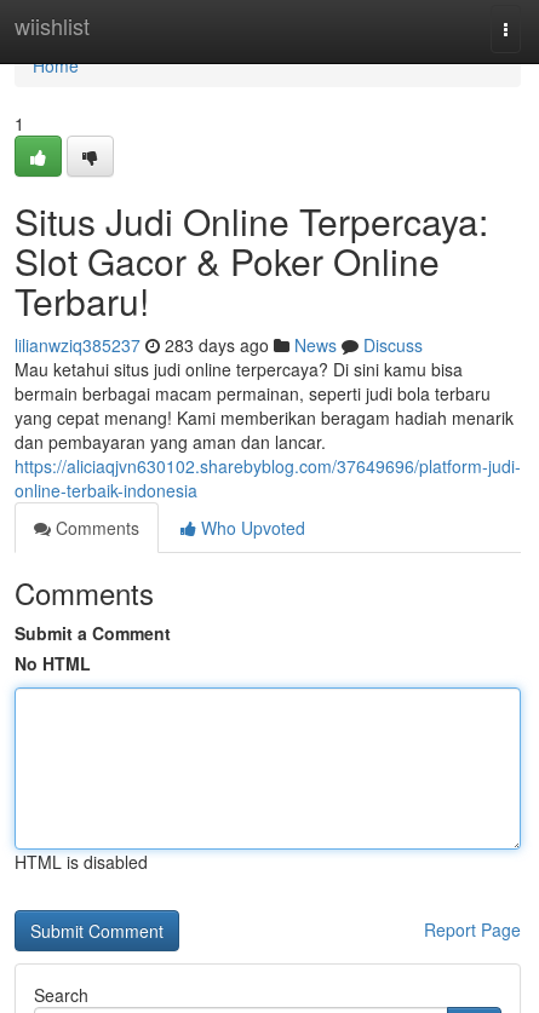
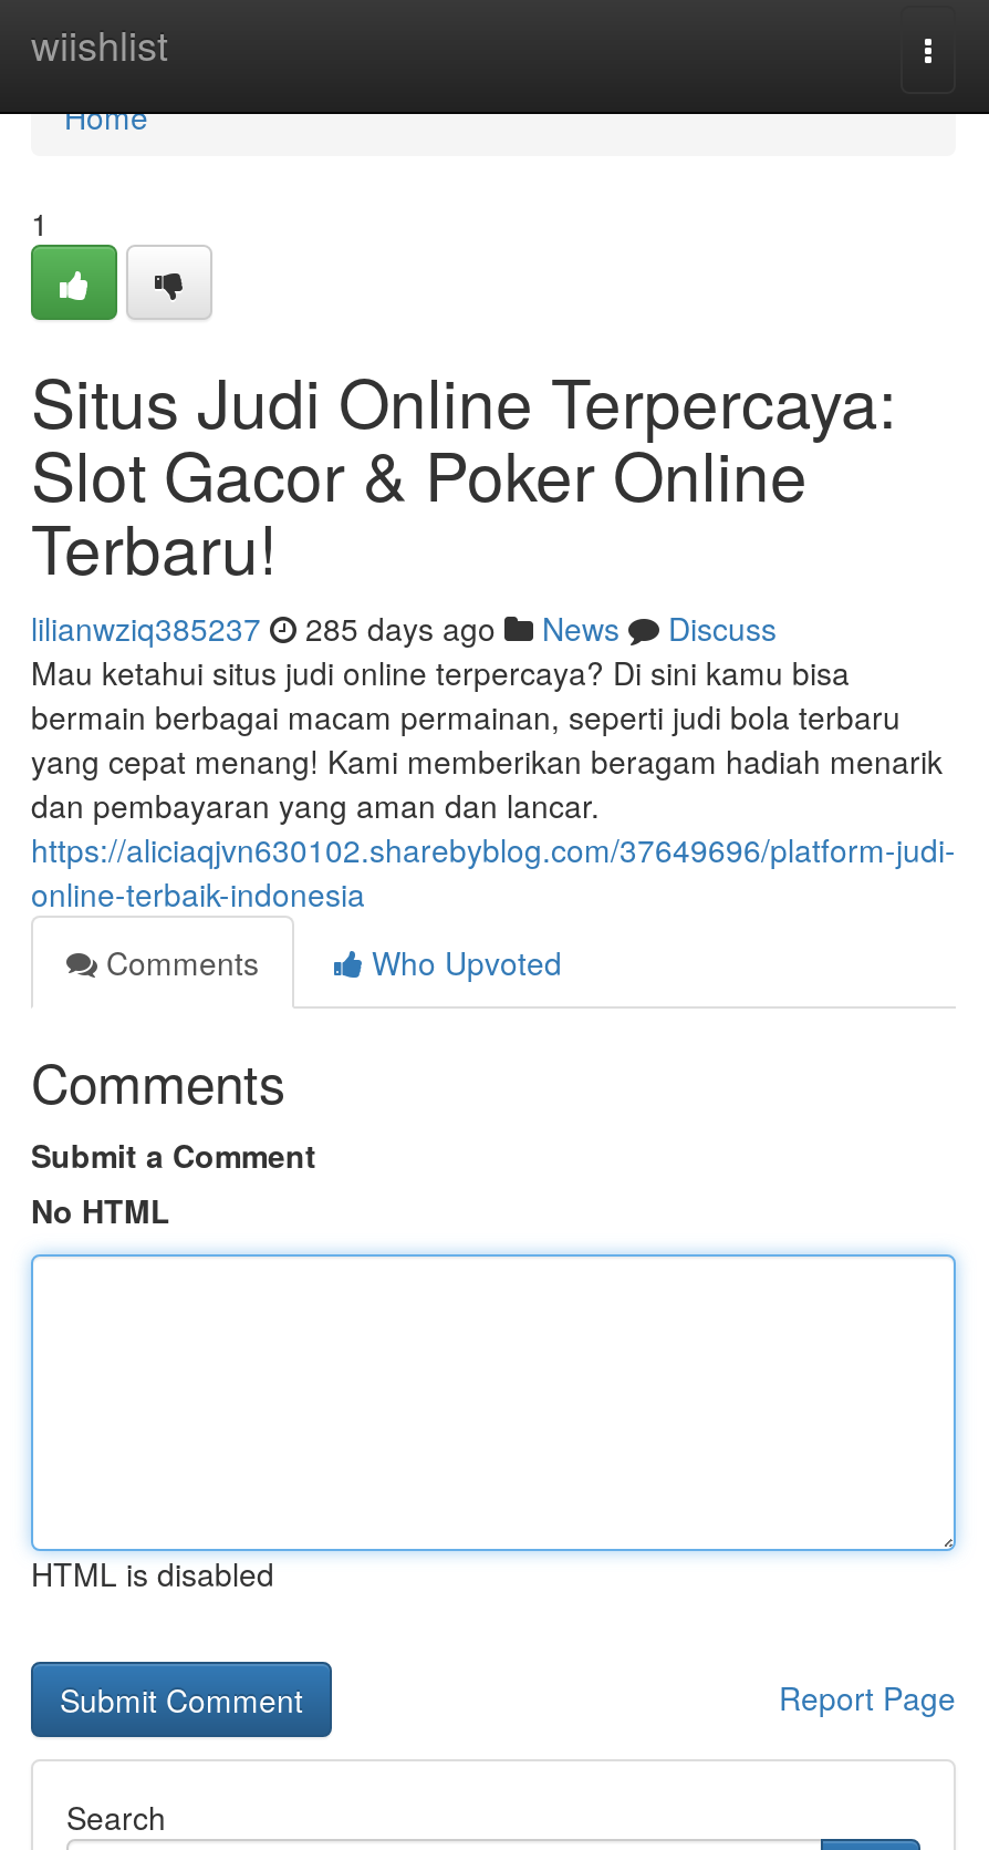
- lilianwziq385237 283 days ago News Discuss
+ lilianwziq385237 285 days ago News Discuss
